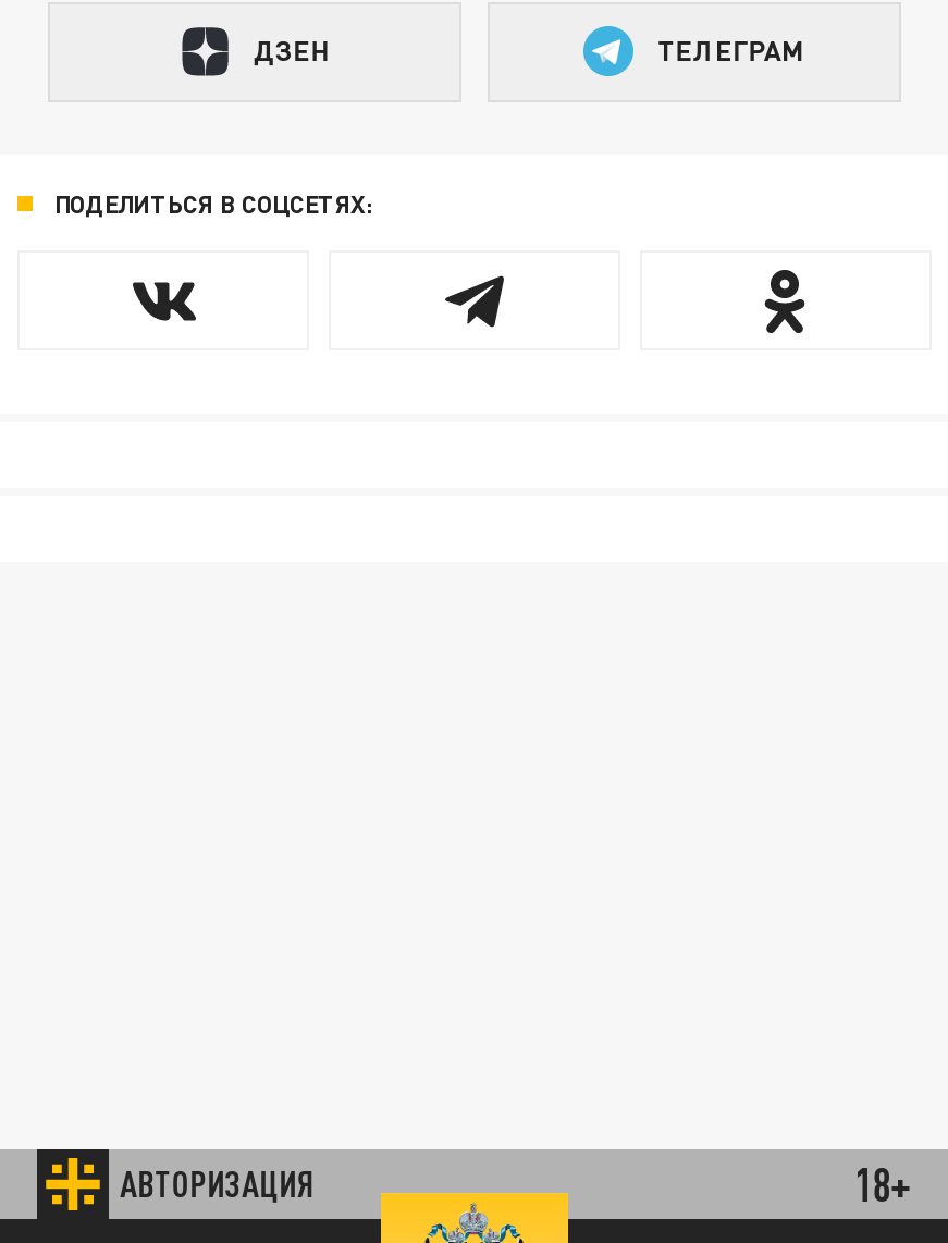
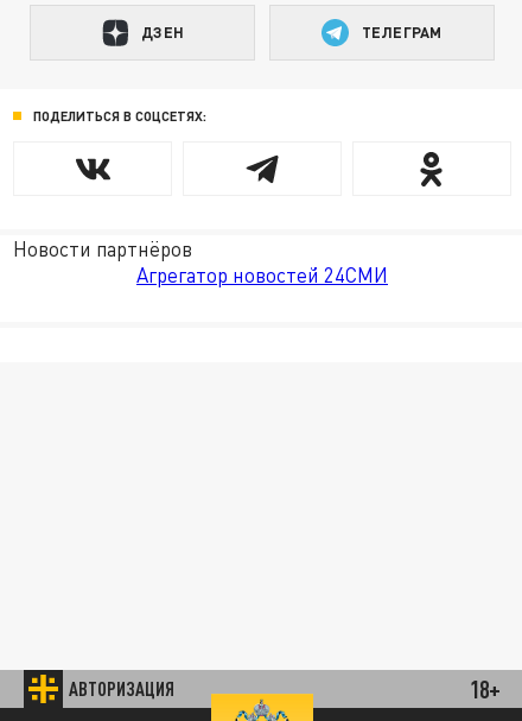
+ Новости партнёров
+ Агрегатор новостей 24СМИ
